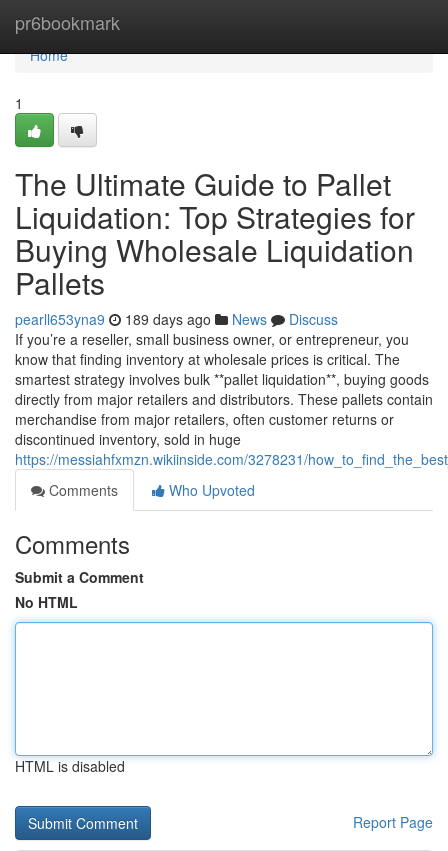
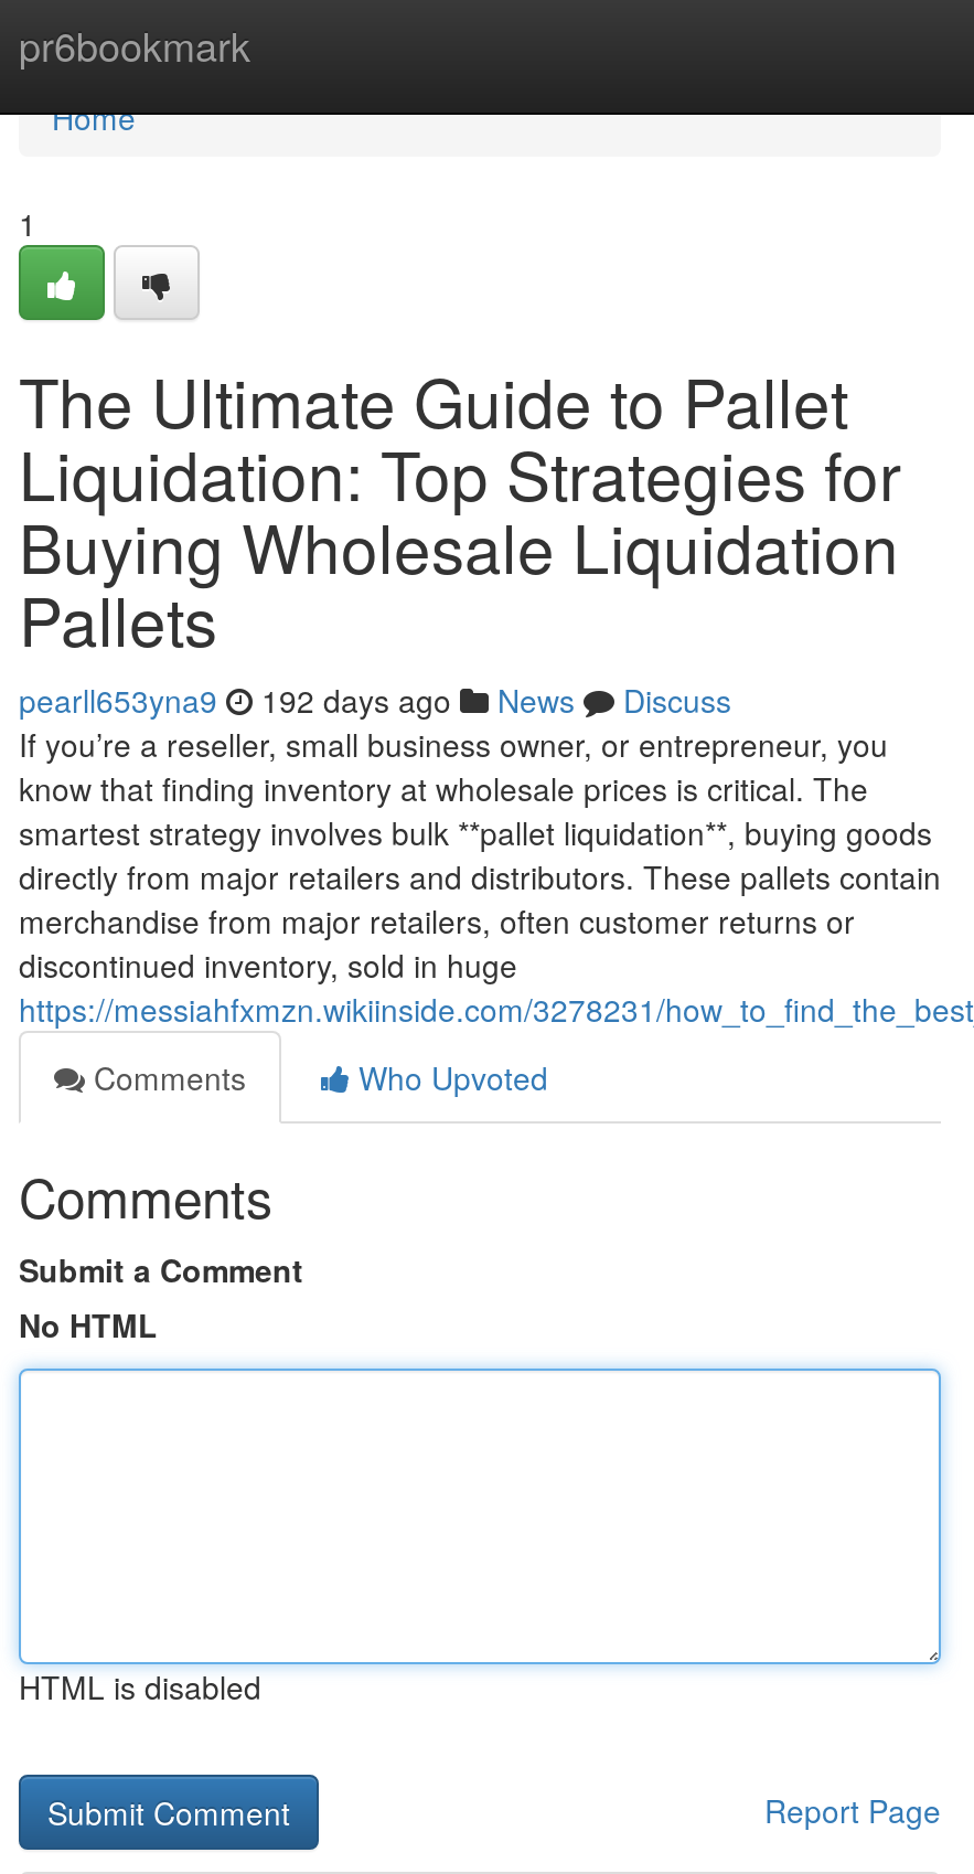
- pearll653yna9 189 days ago News Discuss
+ pearll653yna9 192 days ago News Discuss
